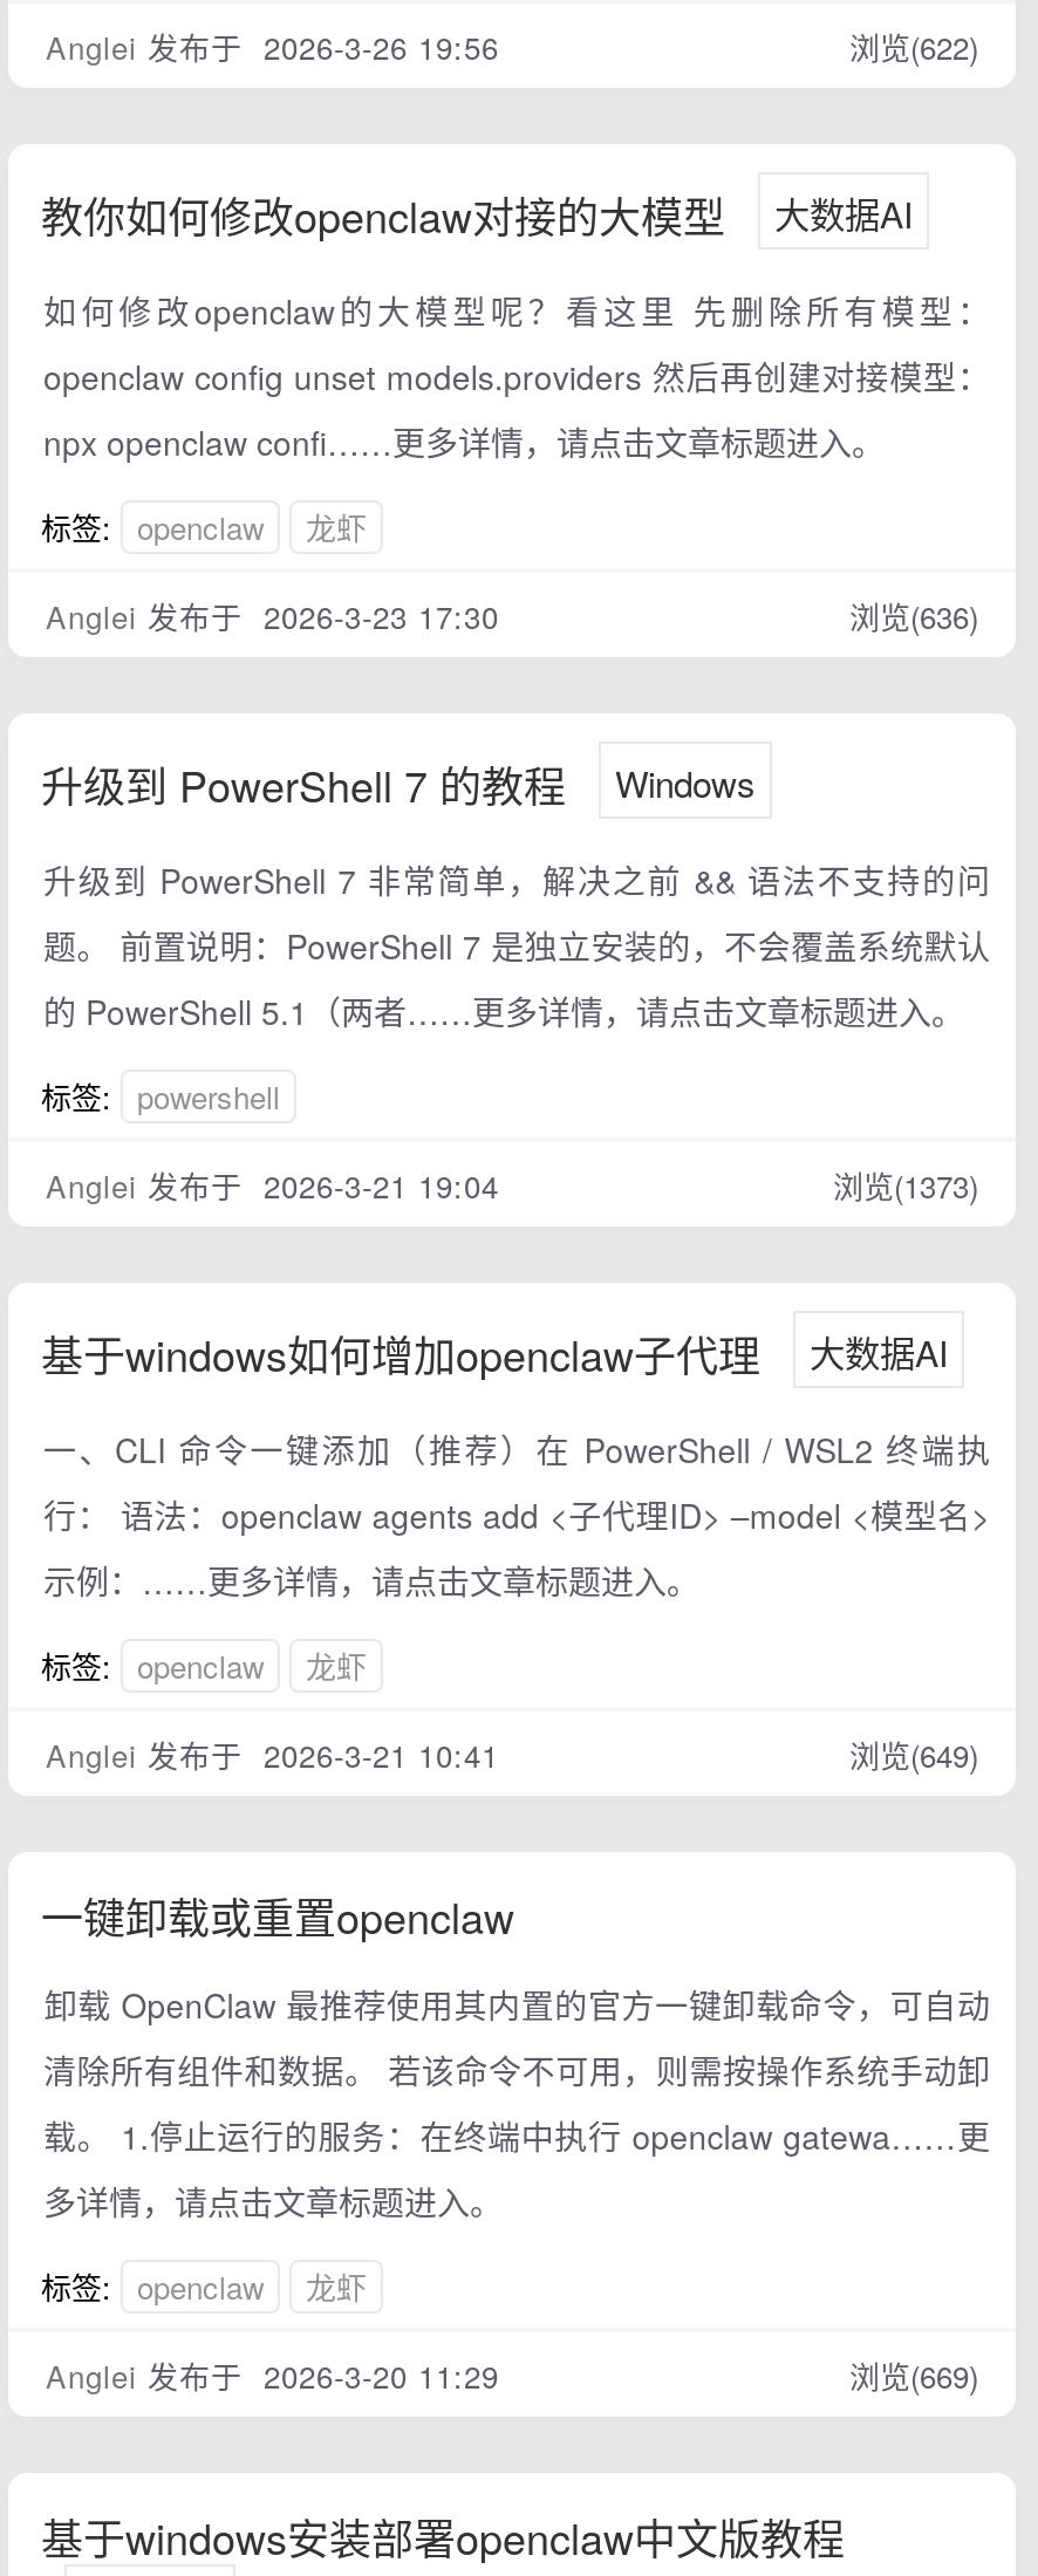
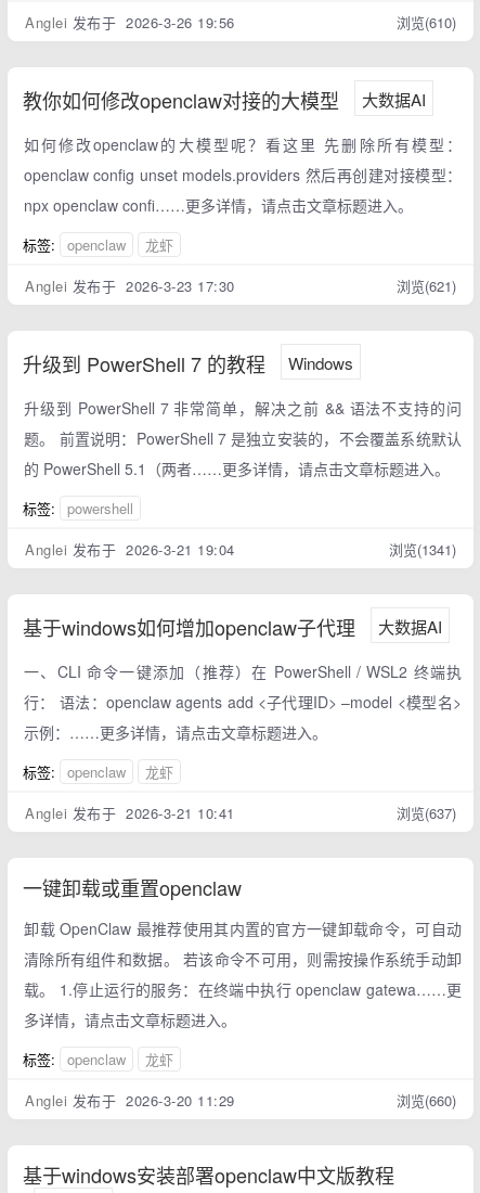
- 浏览(622)
+ 浏览(610)

- 浏览(636)
+ 浏览(621)

- 浏览(1373)
+ 浏览(1341)

- 浏览(649)
+ 浏览(637)

- 浏览(669)
+ 浏览(660)
